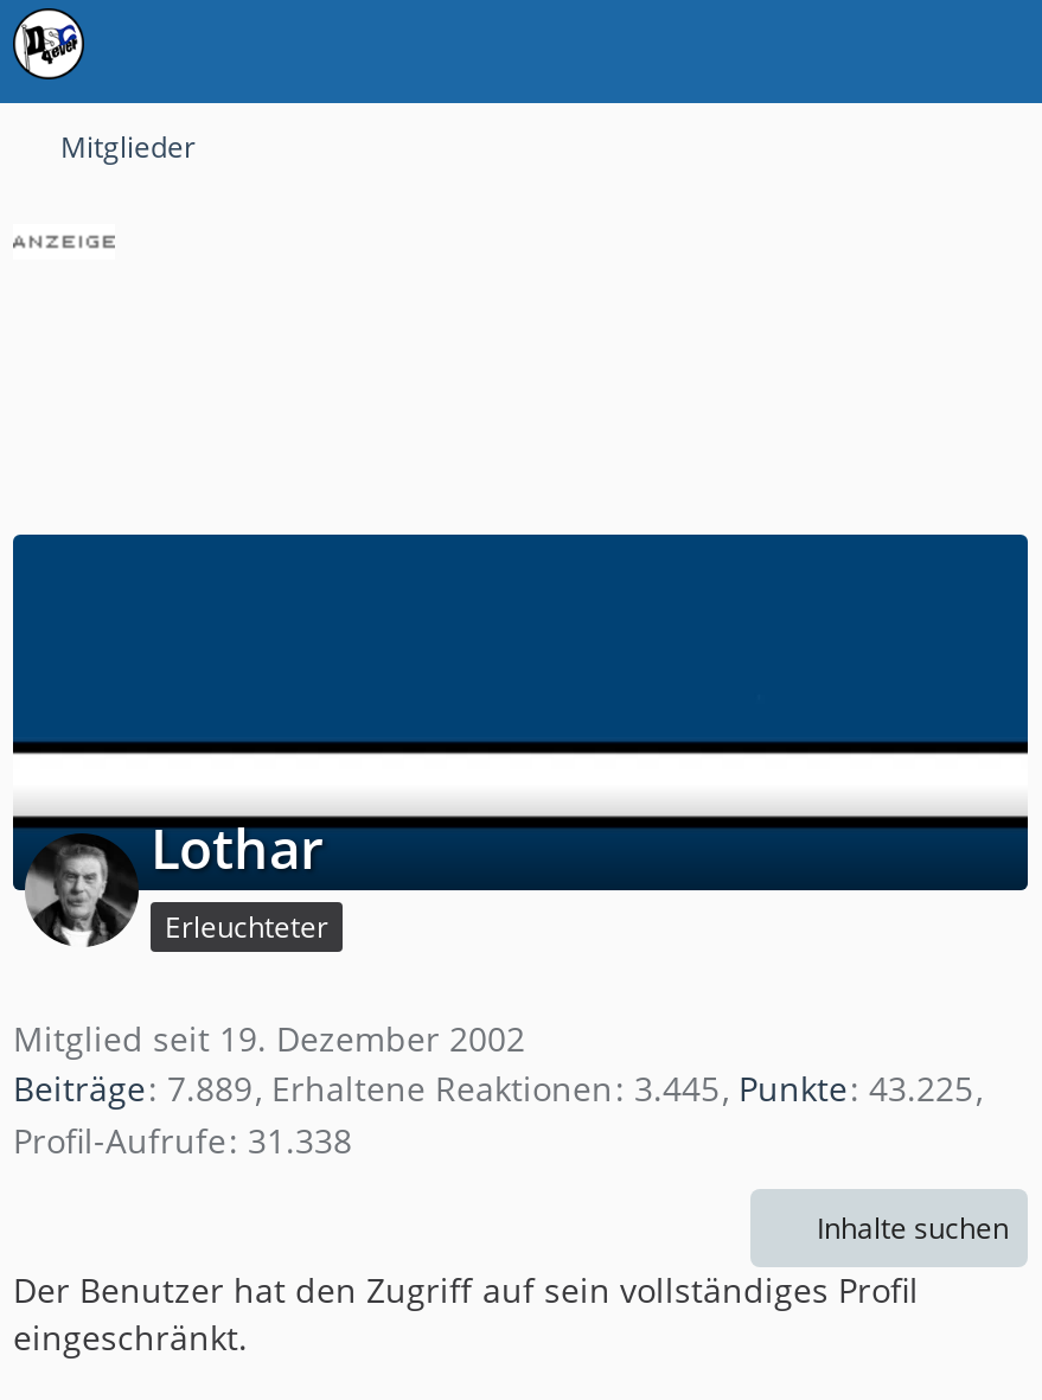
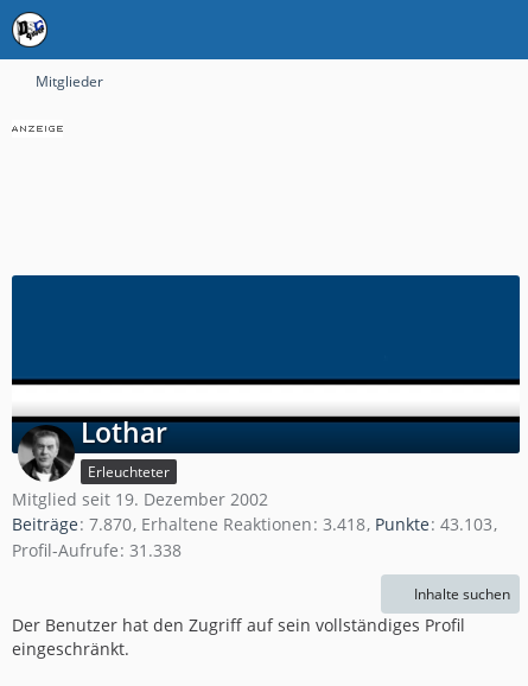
- Beiträge 7.889 Erhaltene Reaktionen 3.445 Punkte 43.225
+ Beiträge 7.870 Erhaltene Reaktionen 3.418 Punkte 43.103
